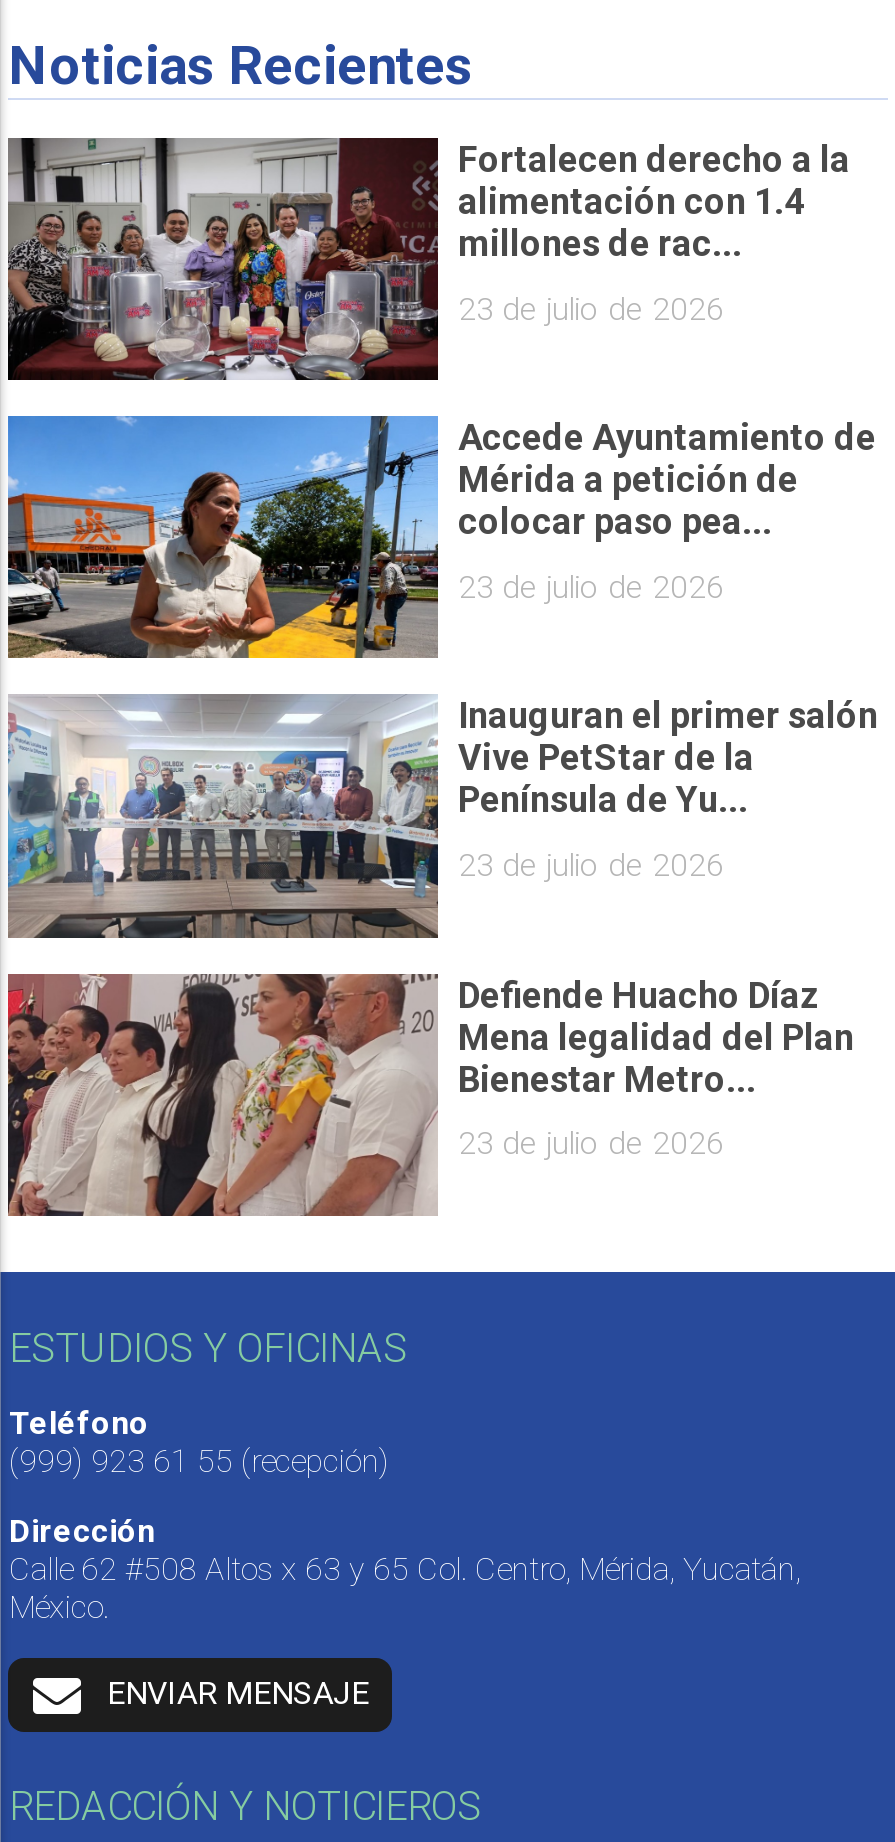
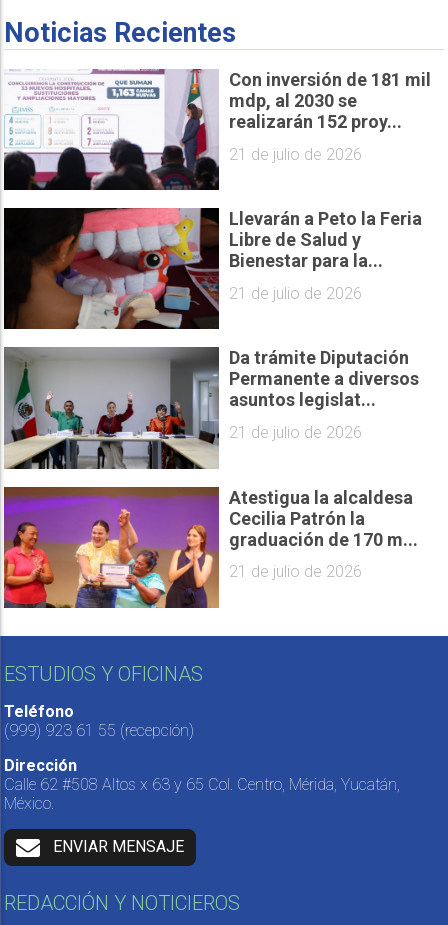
- [image]
- Fortalecen derecho a la
- alimentación con 1.4
- millones de rac...
+ [image]
+ Con inversión de 181 mil
+ mdp, al 2030 se
+ realizarán 152 proy...

- 23 de julio de 2026
+ 21 de julio de 2026

- [image]
- Accede Ayuntamiento de
- Mérida a petición de
- colocar paso pea...
+ [image]
+ Llevarán a Peto la Feria
+ Libre de Salud y
+ Bienestar para la...

- 23 de julio de 2026
+ 21 de julio de 2026

- [image]
- Inauguran el primer salón
- Vive PetStar de la
- Península de Yu...
+ [image]
+ Da trámite Diputación
+ Permanente a diversos
+ asuntos legislat...

- 23 de julio de 2026
+ 21 de julio de 2026

- [image]
- Defiende Huacho Díaz
- Mena legalidad del Plan
- Bienestar Metro...
+ [image]
+ Atestigua la alcaldesa
+ Cecilia Patrón la
+ graduación de 170 m...

- 23 de julio de 2026
+ 21 de julio de 2026
